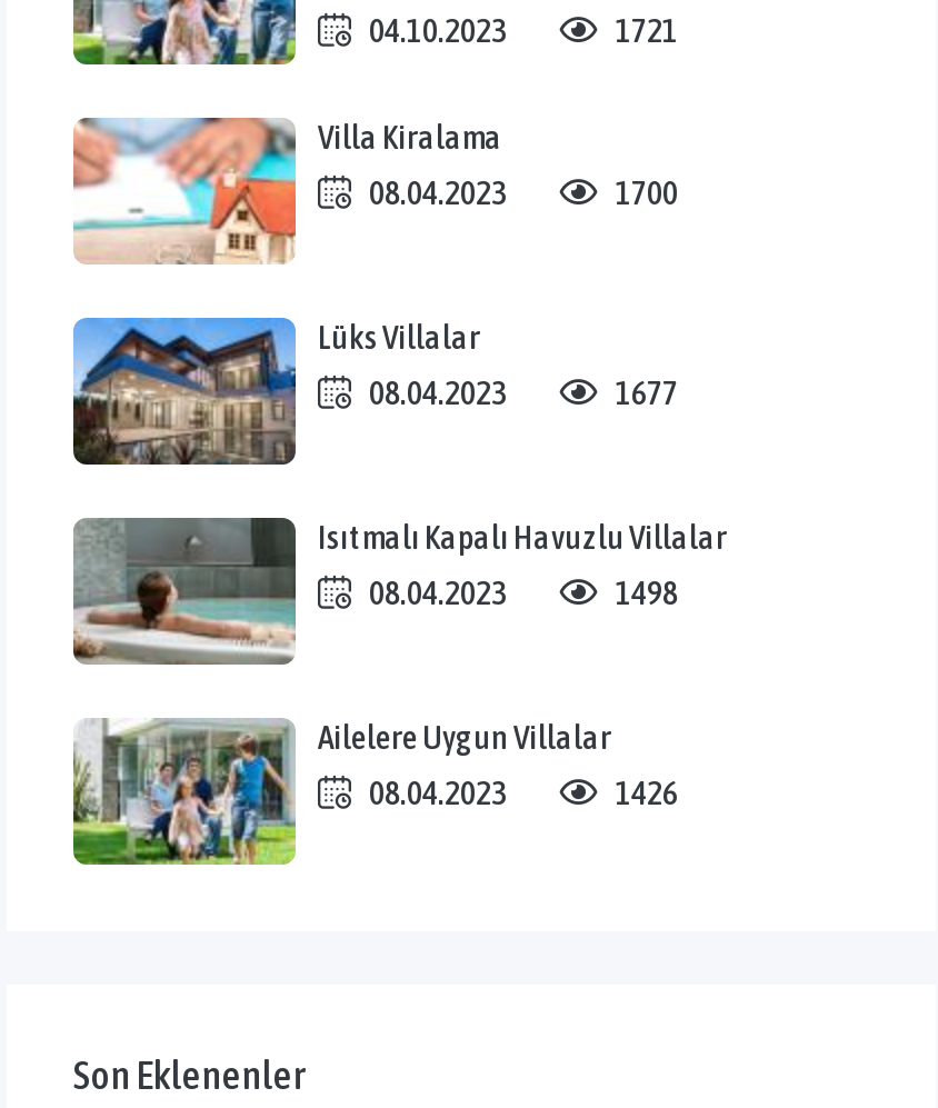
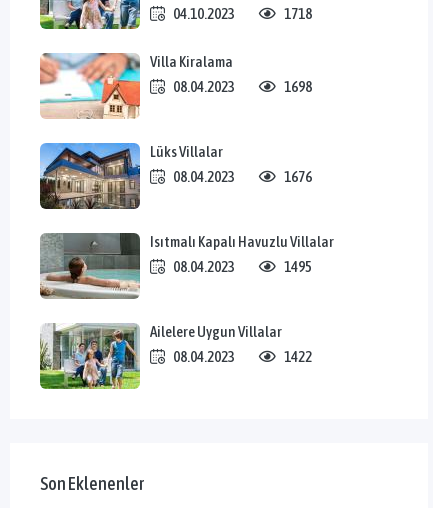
- 1721
+ 1718

- 1700
+ 1698

- 1677
+ 1676

- 1498
+ 1495

- 1426
+ 1422
